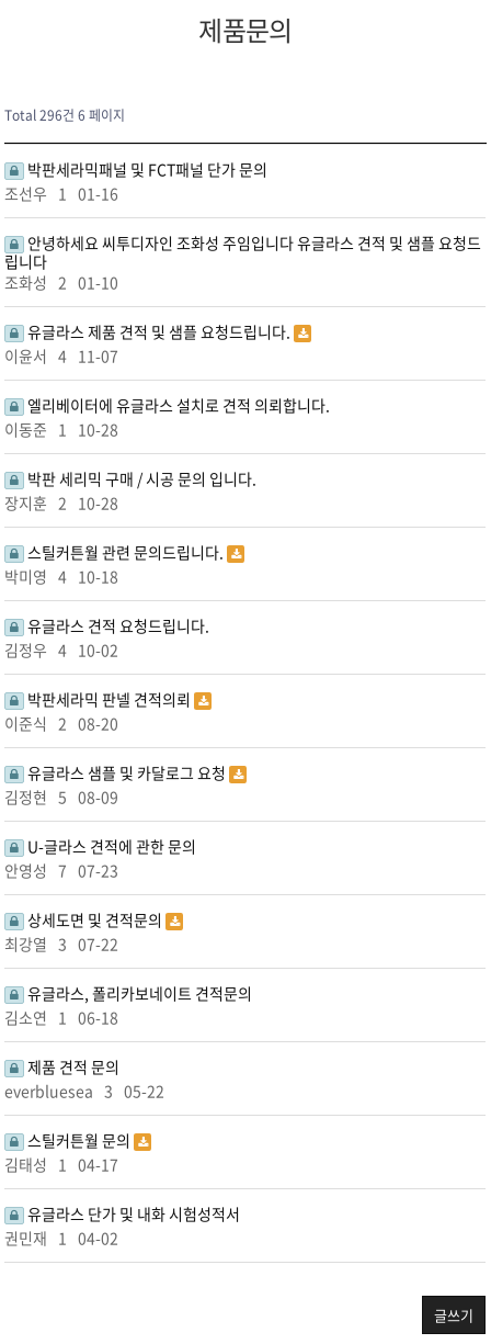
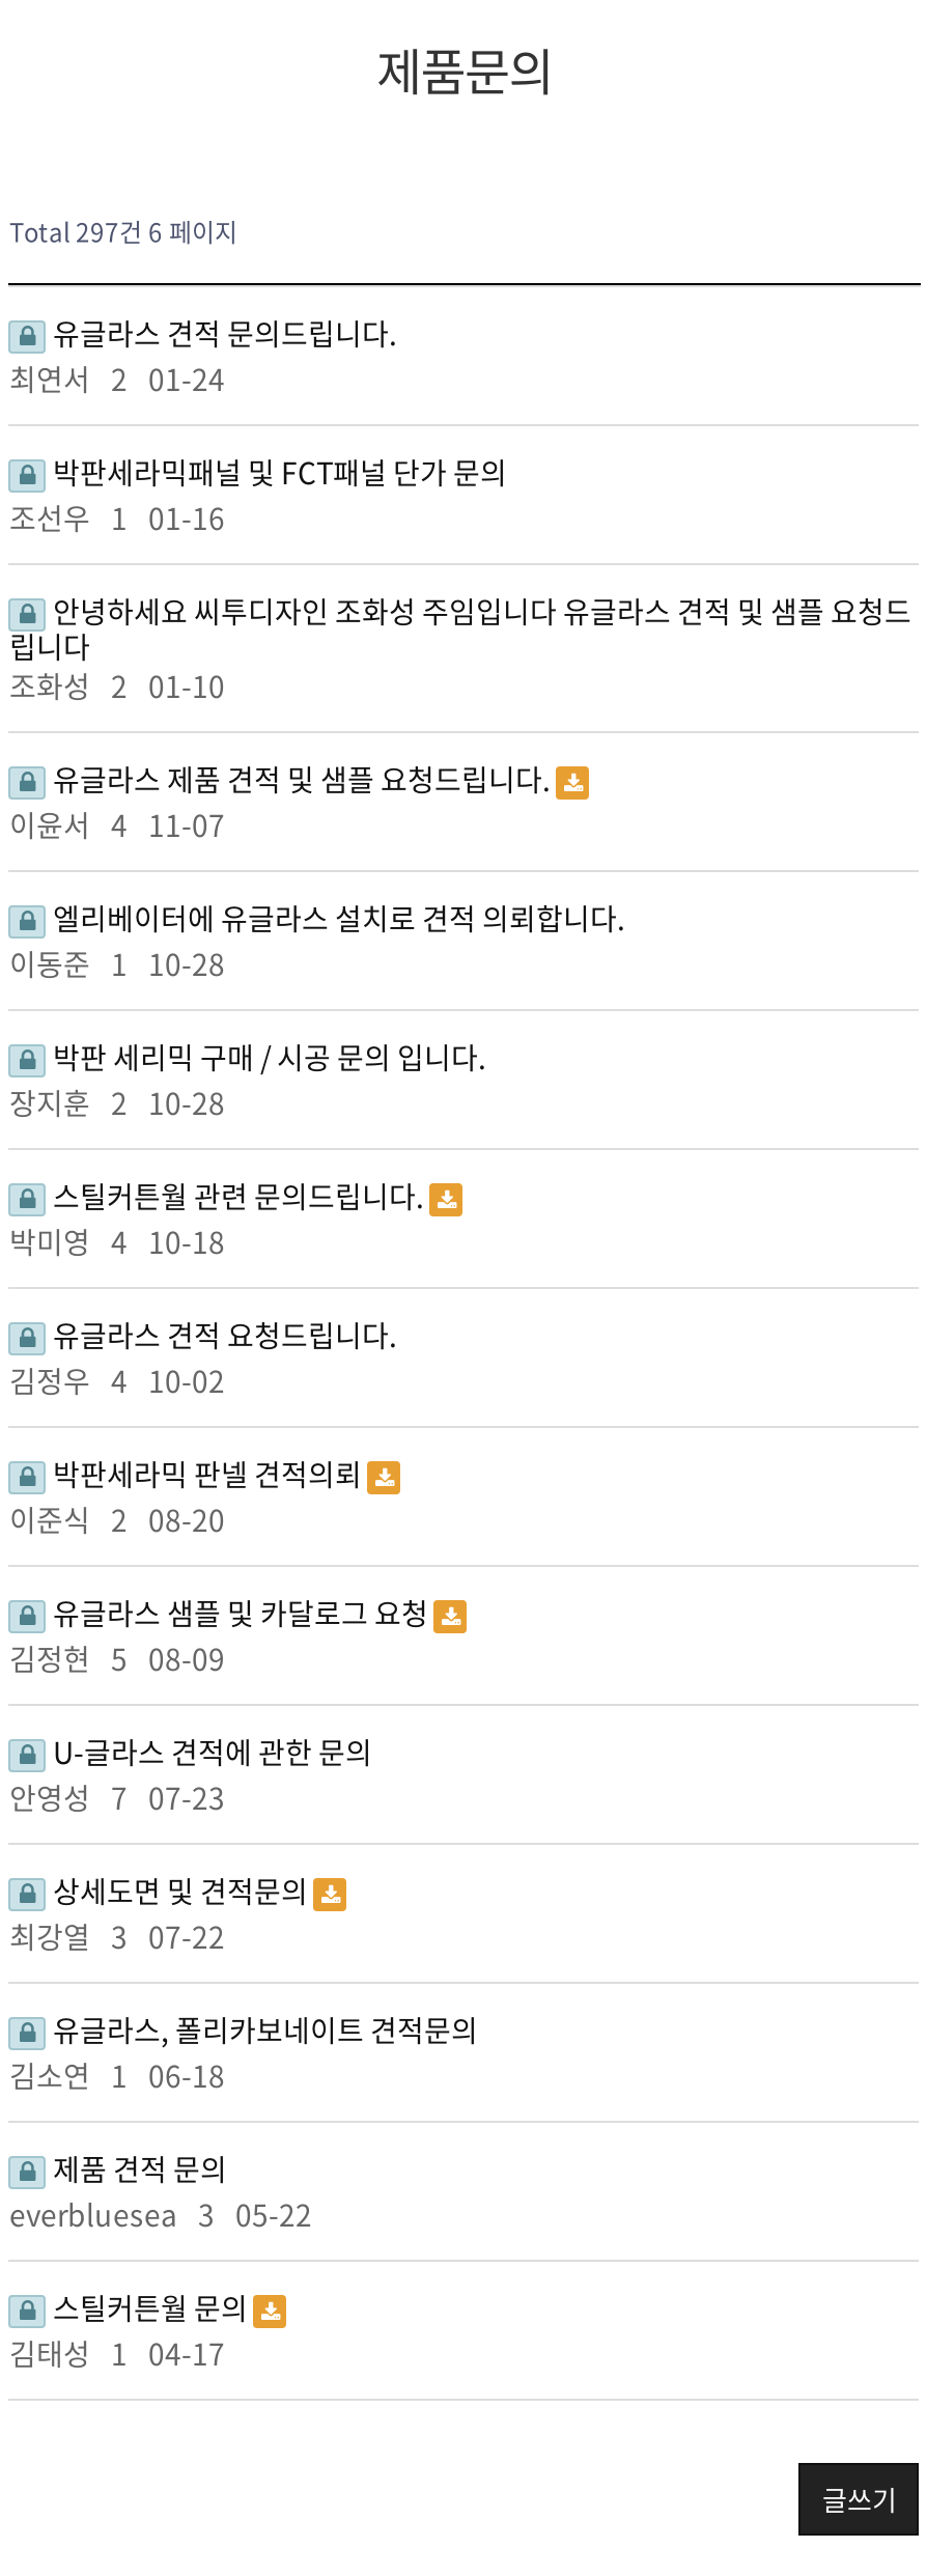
- Total 296건 6 페이지
+ Total 297건 6 페이지
+ 유글라스 견적 문의드립니다.
+ 최연서 2 01-24

moved down: 조선우 1 01-16 | 안녕하세요 씨투디자인 조화성 주임입니다 유글라스 견적 및 샘플 요청드 | 립니다 | ... | 스틸커튼월 문의 | 김태성 1 04-17

- 유글라스 단가 및 내화 시험성적서
- 권민재 1 04-02
